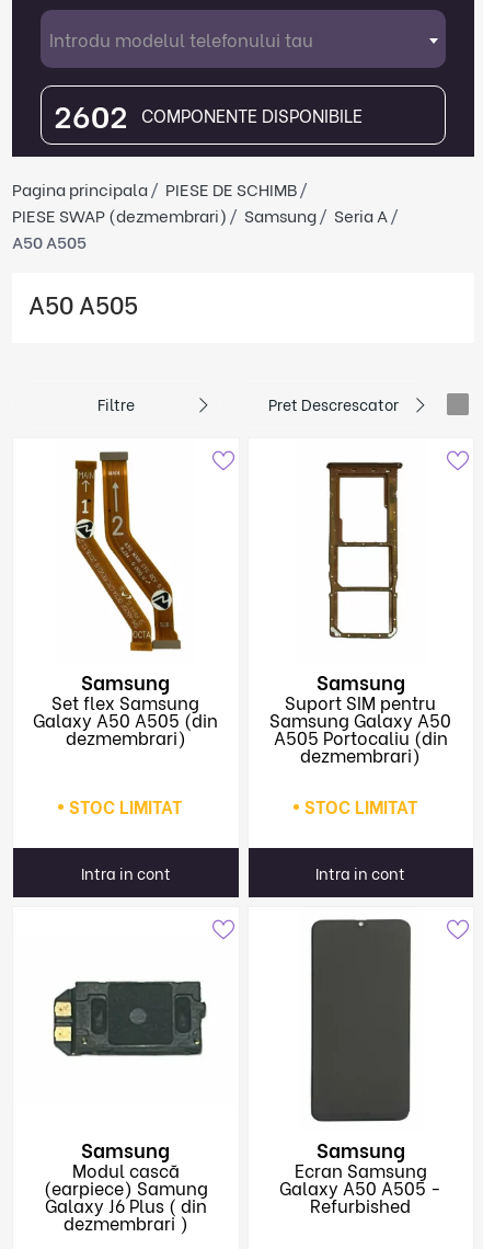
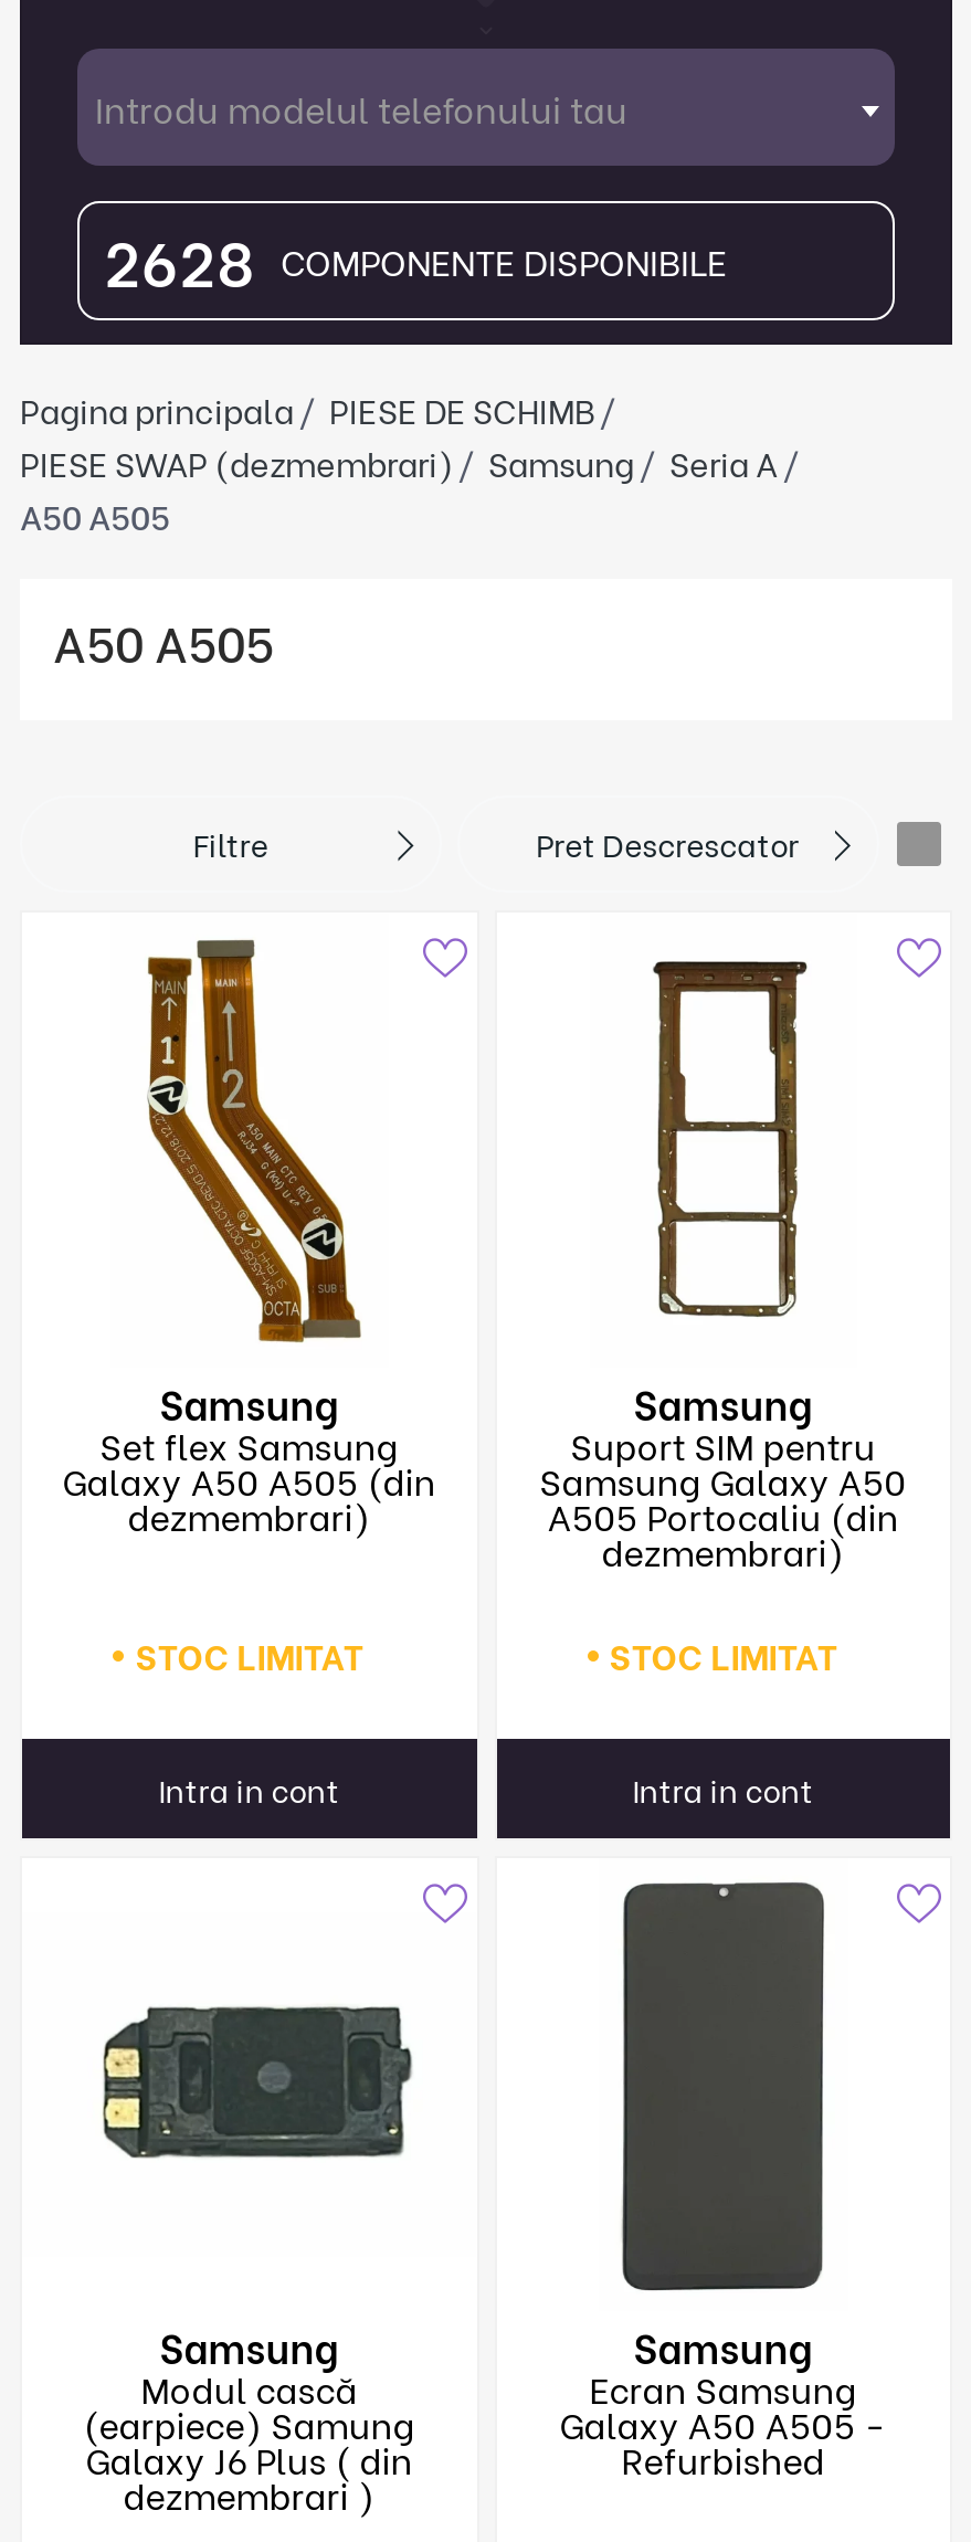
- 2602 COMPONENTE DISPONIBILE
+ 2628 COMPONENTE DISPONIBILE
